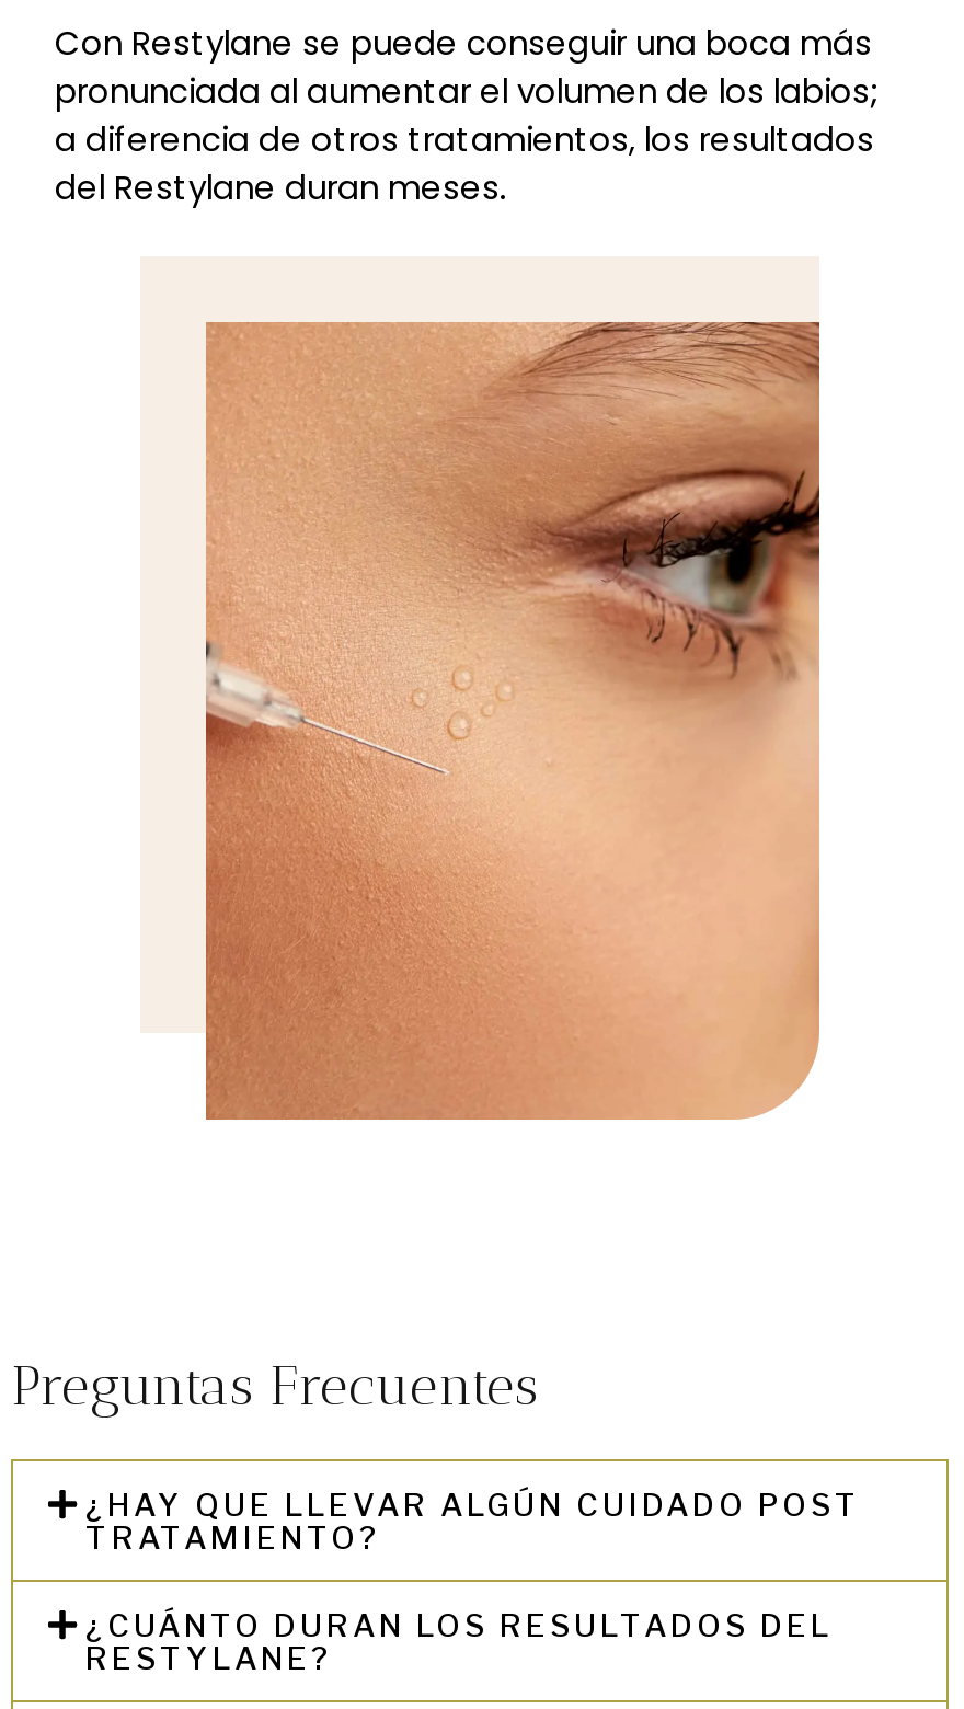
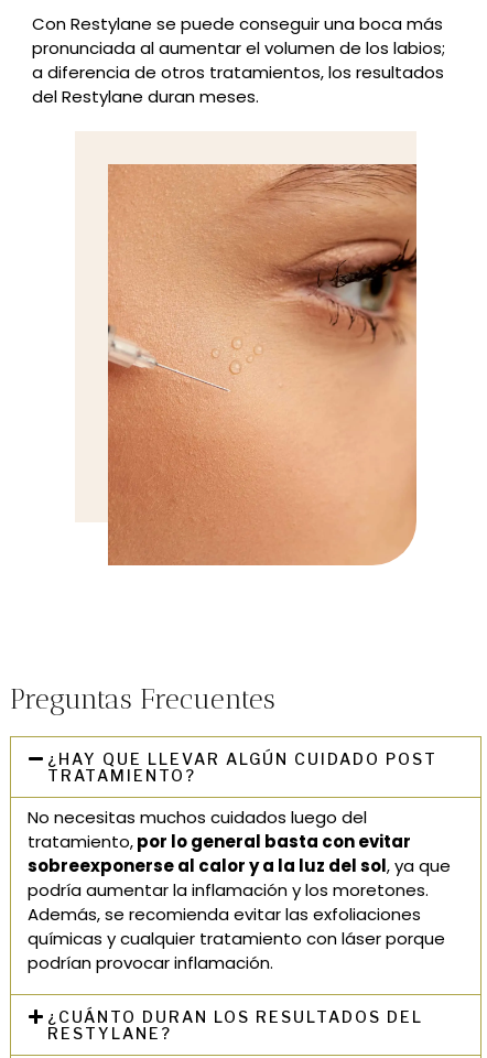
+ No necesitas muchos cuidados luego del
+ tratamiento, por lo general basta con evitar
+ sobreexponerse al calor y a la luz del sol, ya que
+ podría aumentar la inflamación y los moretones.
+ Además, se recomienda evitar las exfoliaciones
+ químicas y cualquier tratamiento con láser porque
+ podrían provocar inflamación.
